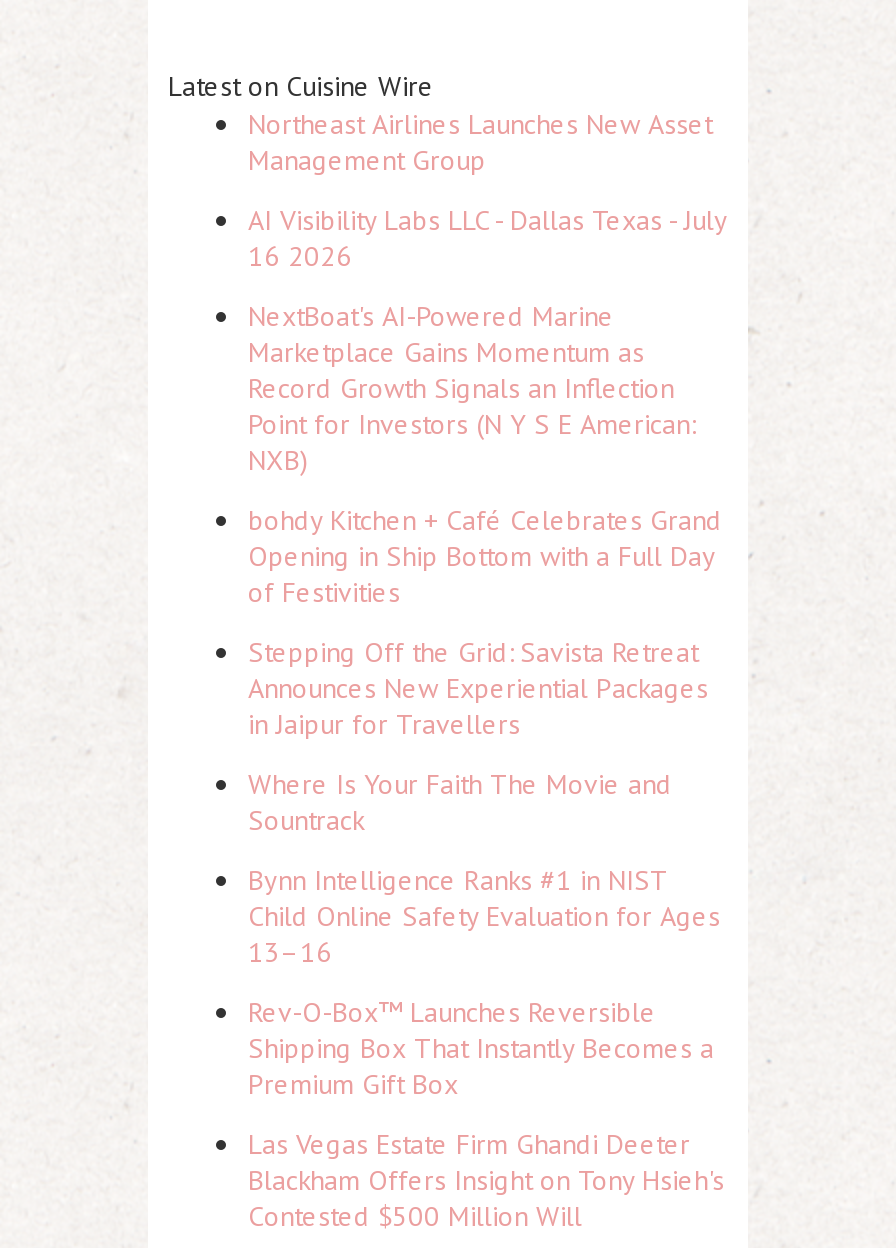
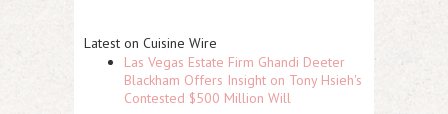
- Northeast Airlines Launches New Asset
- Management Group
- AI Visibility Labs LLC - Dallas Texas - July
- 16 2026
- NextBoat's AI-Powered Marine
- Marketplace Gains Momentum as
- Record Growth Signals an Inflection
- Point for Investors (N Y S E American:
- NXB)
- bohdy Kitchen + Café Celebrates Grand
- Opening in Ship Bottom with a Full Day
- of Festivities
- Stepping Off the Grid: Savista Retreat
- Announces New Experiential Packages
- in Jaipur for Travellers
- Where Is Your Faith The Movie and
- Sountrack
- Bynn Intelligence Ranks #1 in NIST
- Child Online Safety Evaluation for Ages
- 13–16
- Rev-O-Box™ Launches Reversible
- Shipping Box That Instantly Becomes a
- Premium Gift Box
